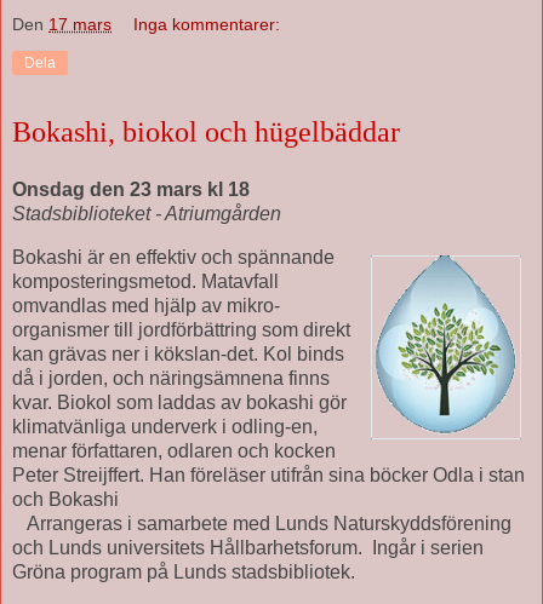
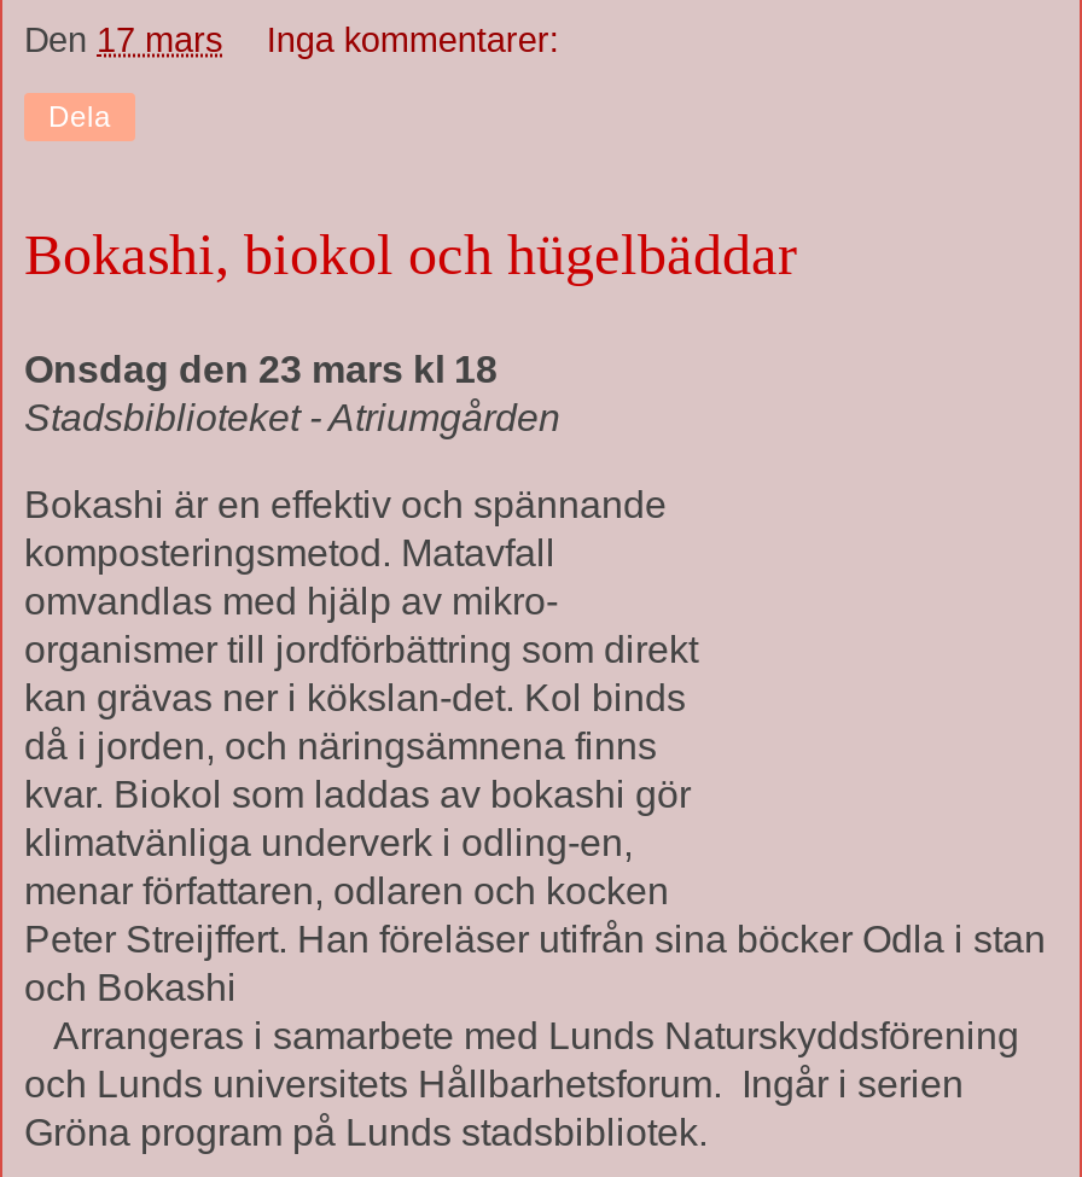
- [image]
